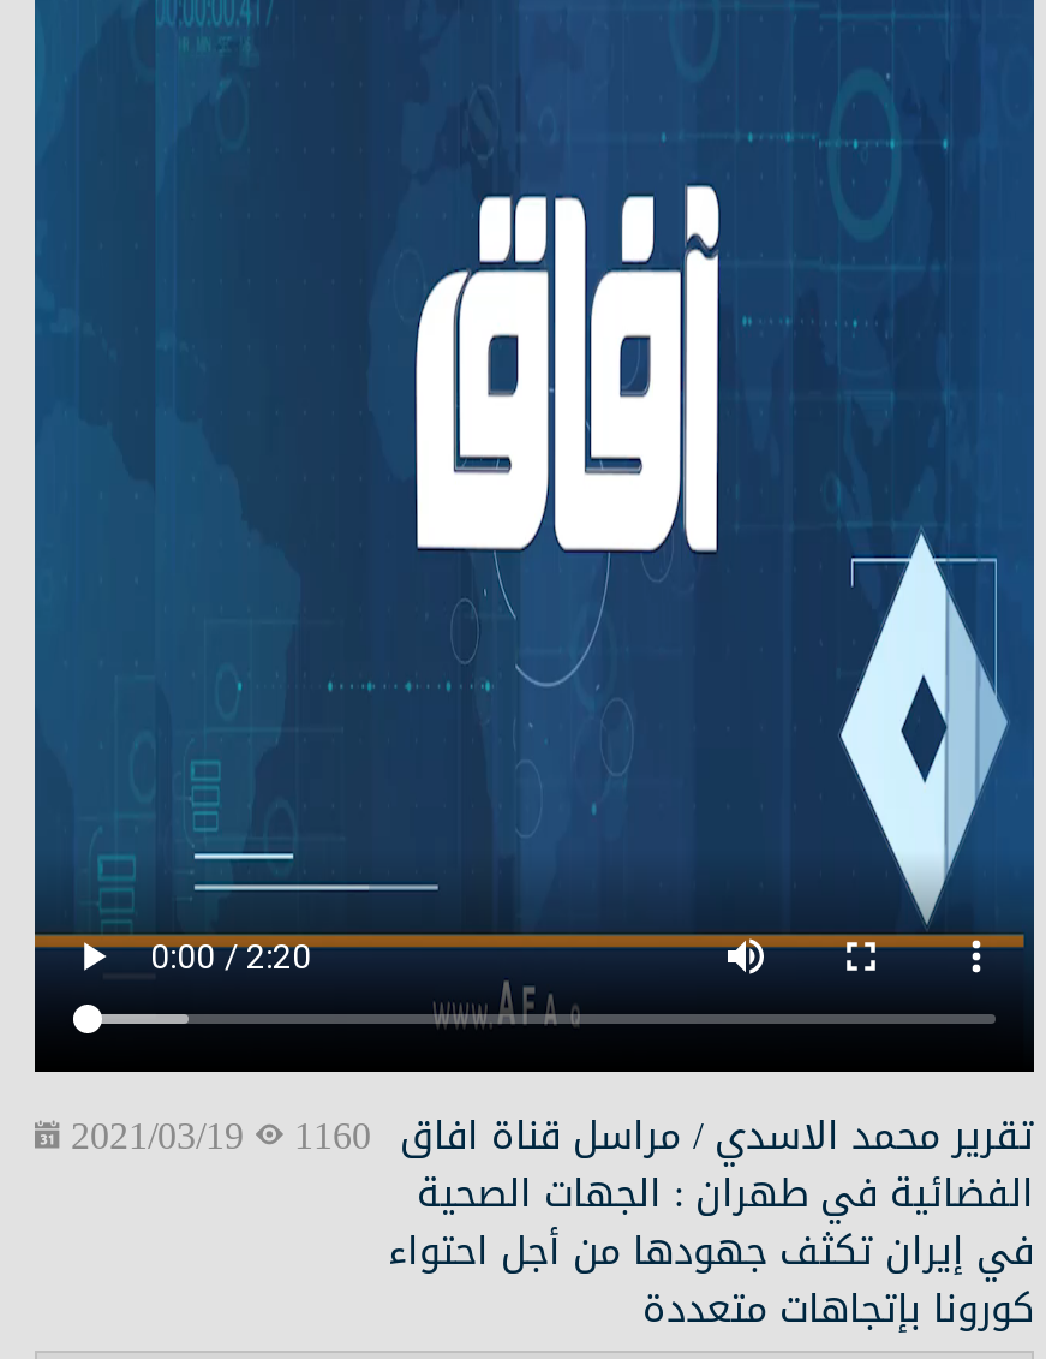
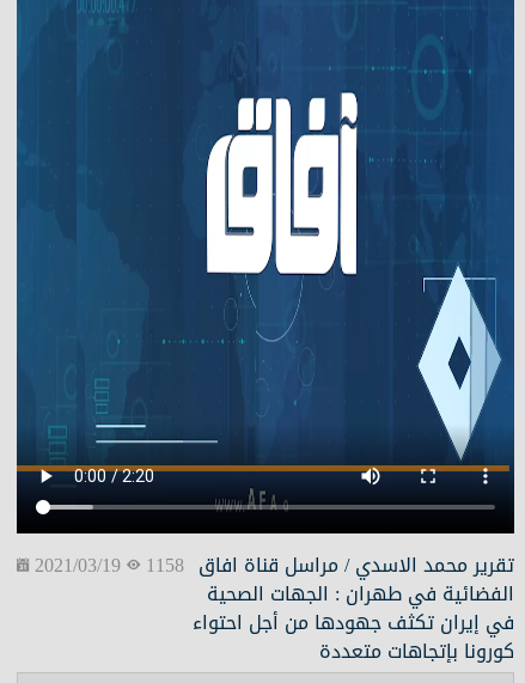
- تقرير محمد الاسدي / مراسل قناة افاق 1160 2021/03/19
+ تقرير محمد الاسدي / مراسل قناة افاق 1158 2021/03/19
